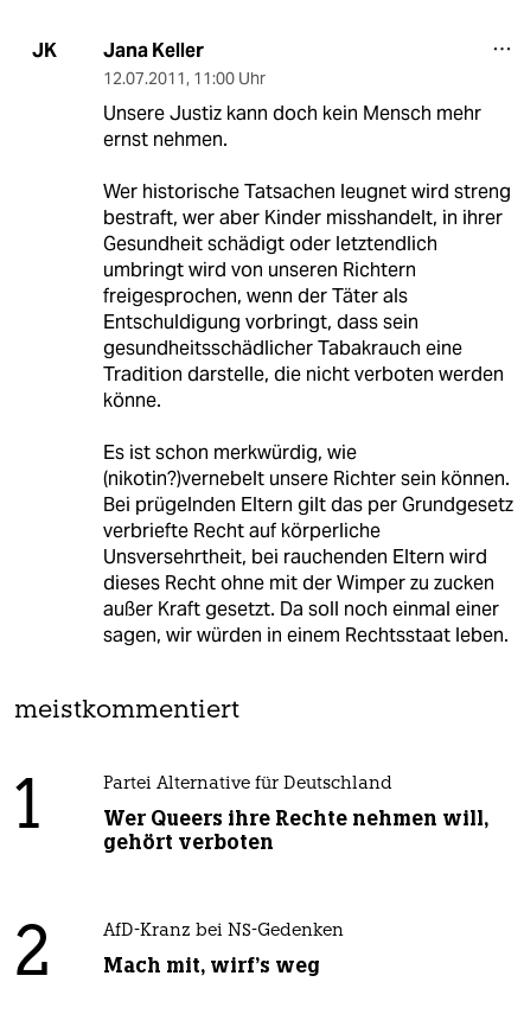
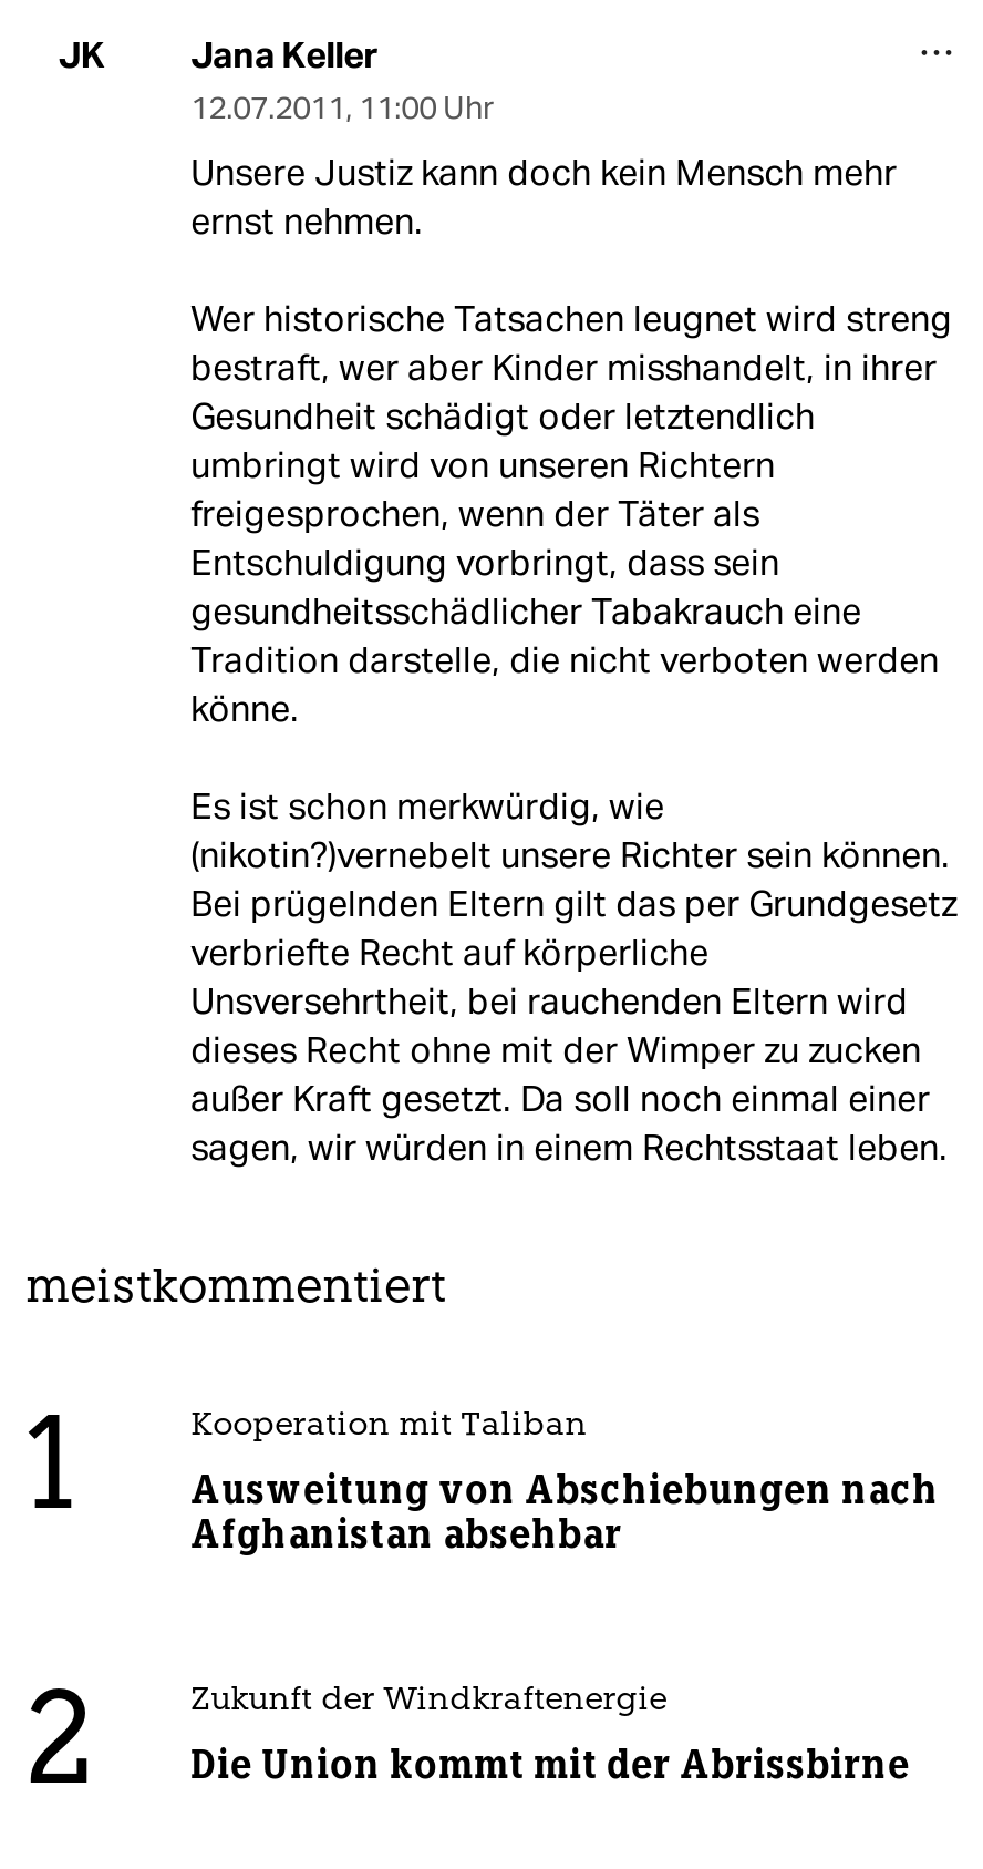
- Partei Alternative für Deutschland
+ Kooperation mit Taliban

- Wer Queers ihre Rechte nehmen will,
- gehört verboten
+ Ausweitung von Abschiebungen nach
+ Afghanistan absehbar

- AfD-Kranz bei NS-Gedenken
+ Zukunft der Windkraftenergie

- Mach mit, wirf's weg
+ Die Union kommt mit der Abrissbirne
